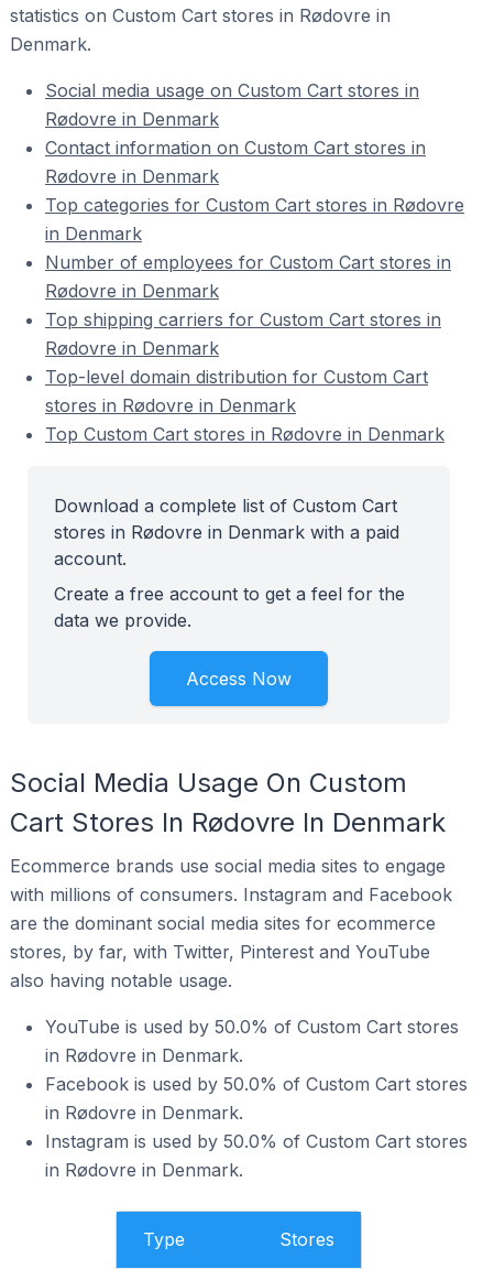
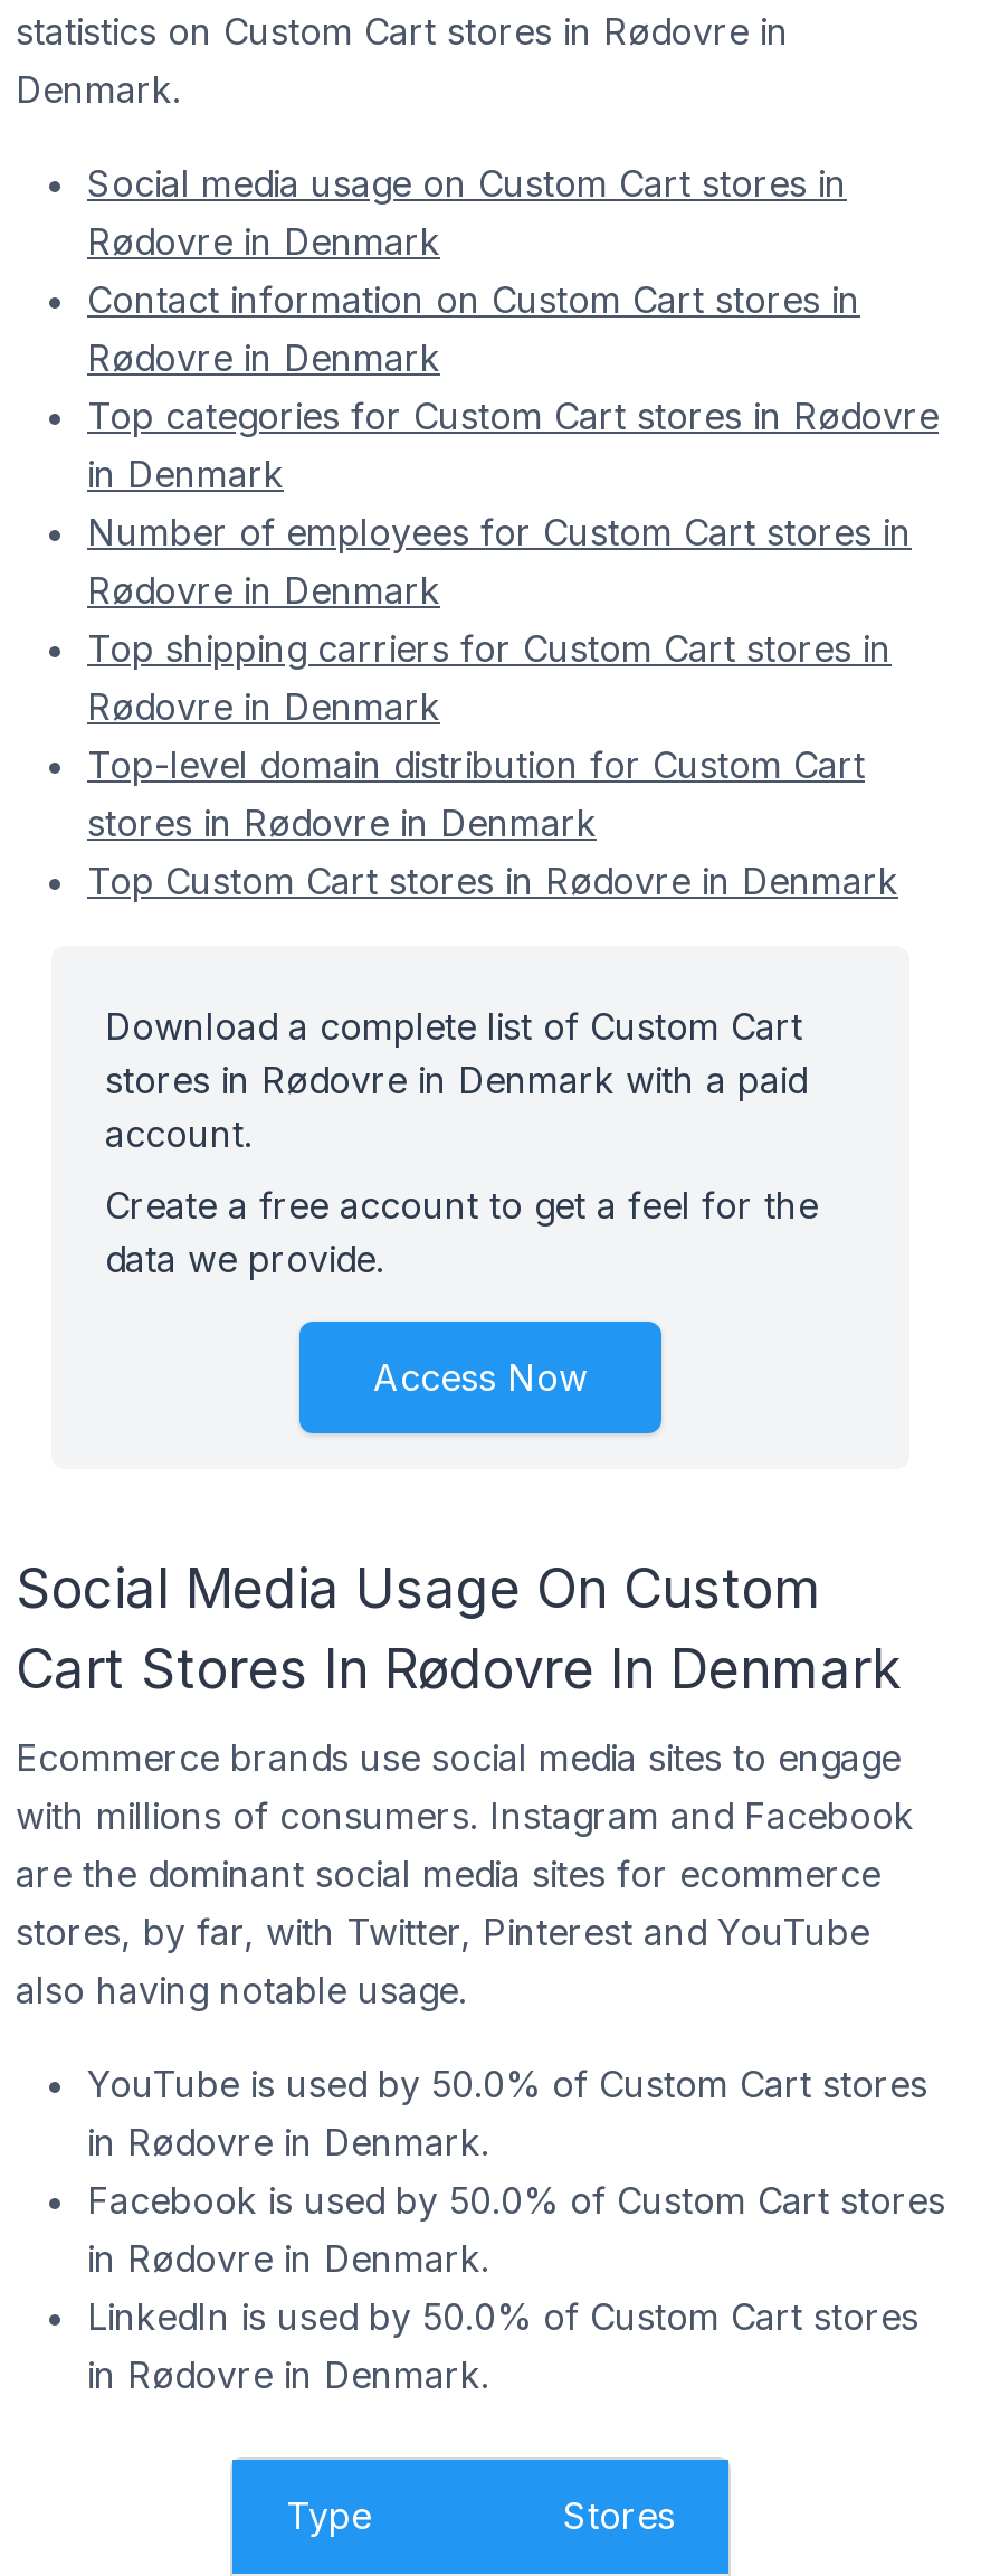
- Instagram is used by 50.0% of Custom Cart stores
+ LinkedIn is used by 50.0% of Custom Cart stores
